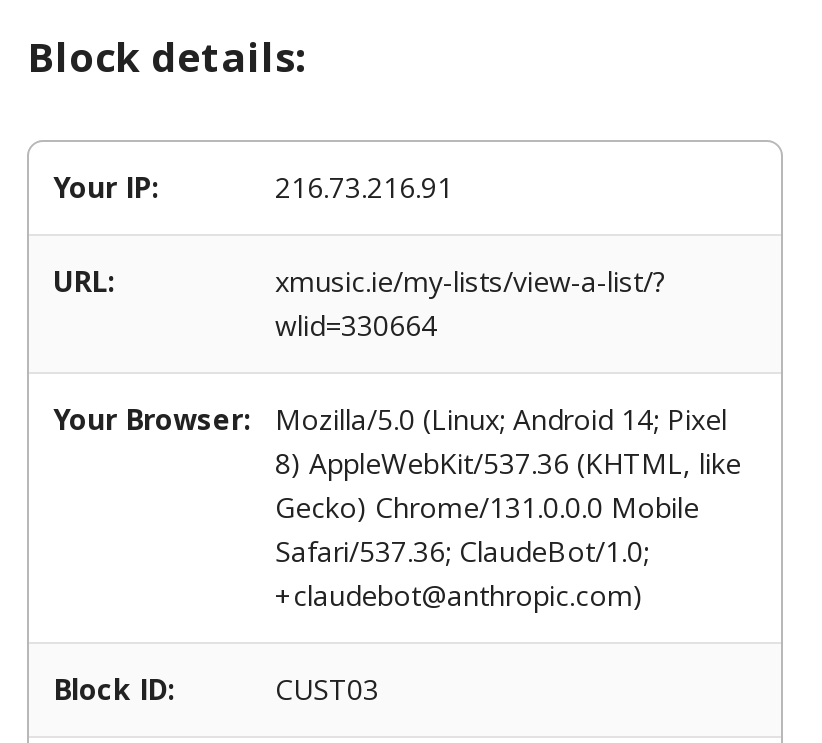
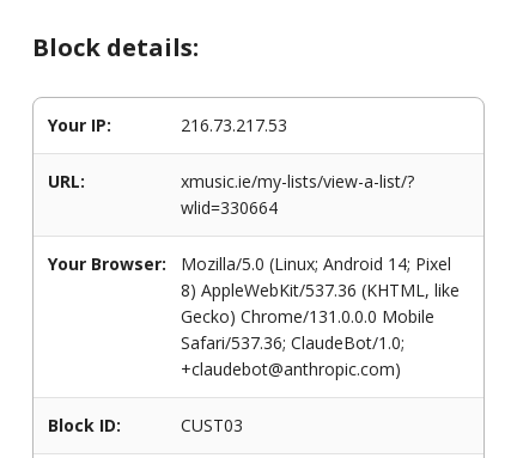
- 216.73.216.91
+ 216.73.217.53
